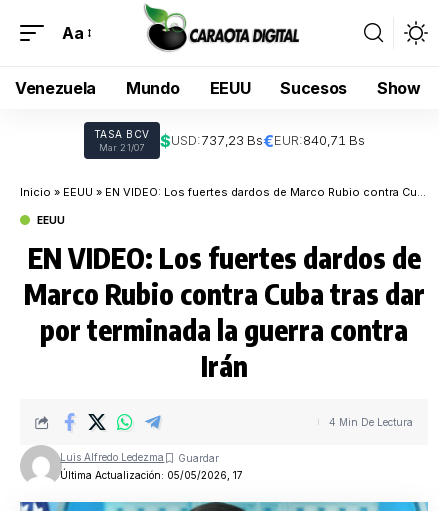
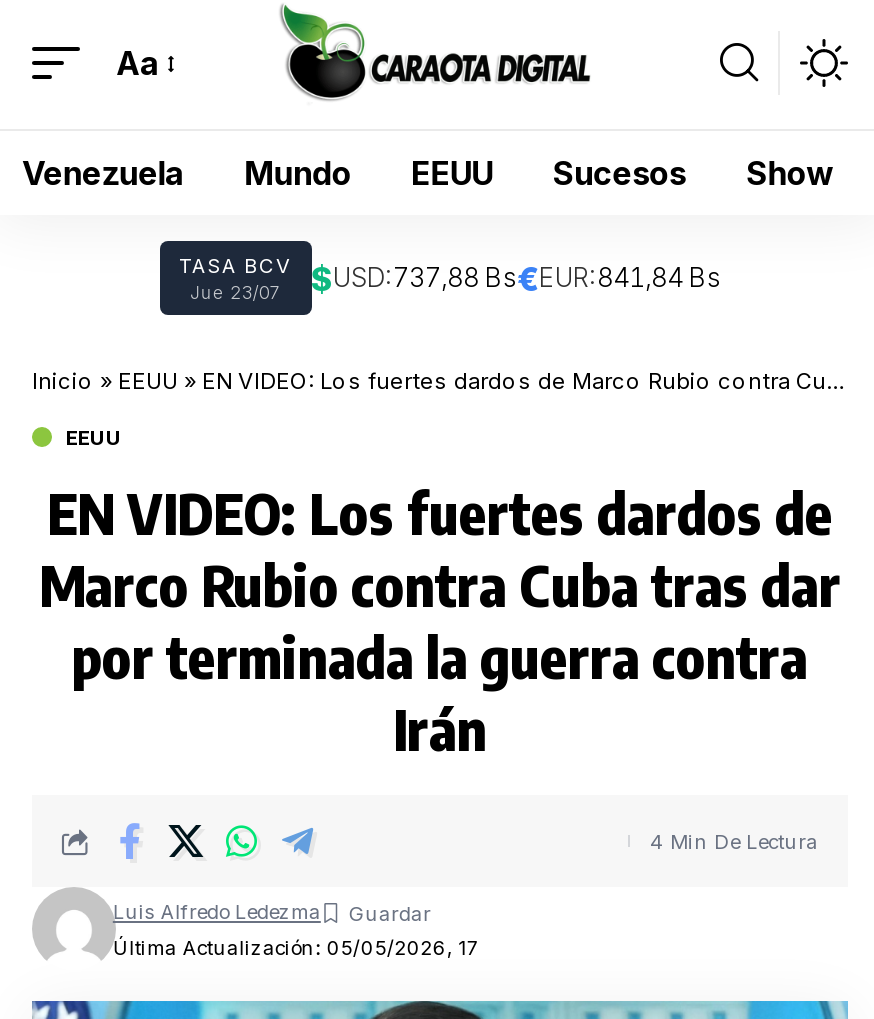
- Mar 21/07
- $USD:737,23 Bs€EUR:840,71 Bs
+ Jue 23/07
+ $USD:737,88 Bs€EUR:841,84 Bs
